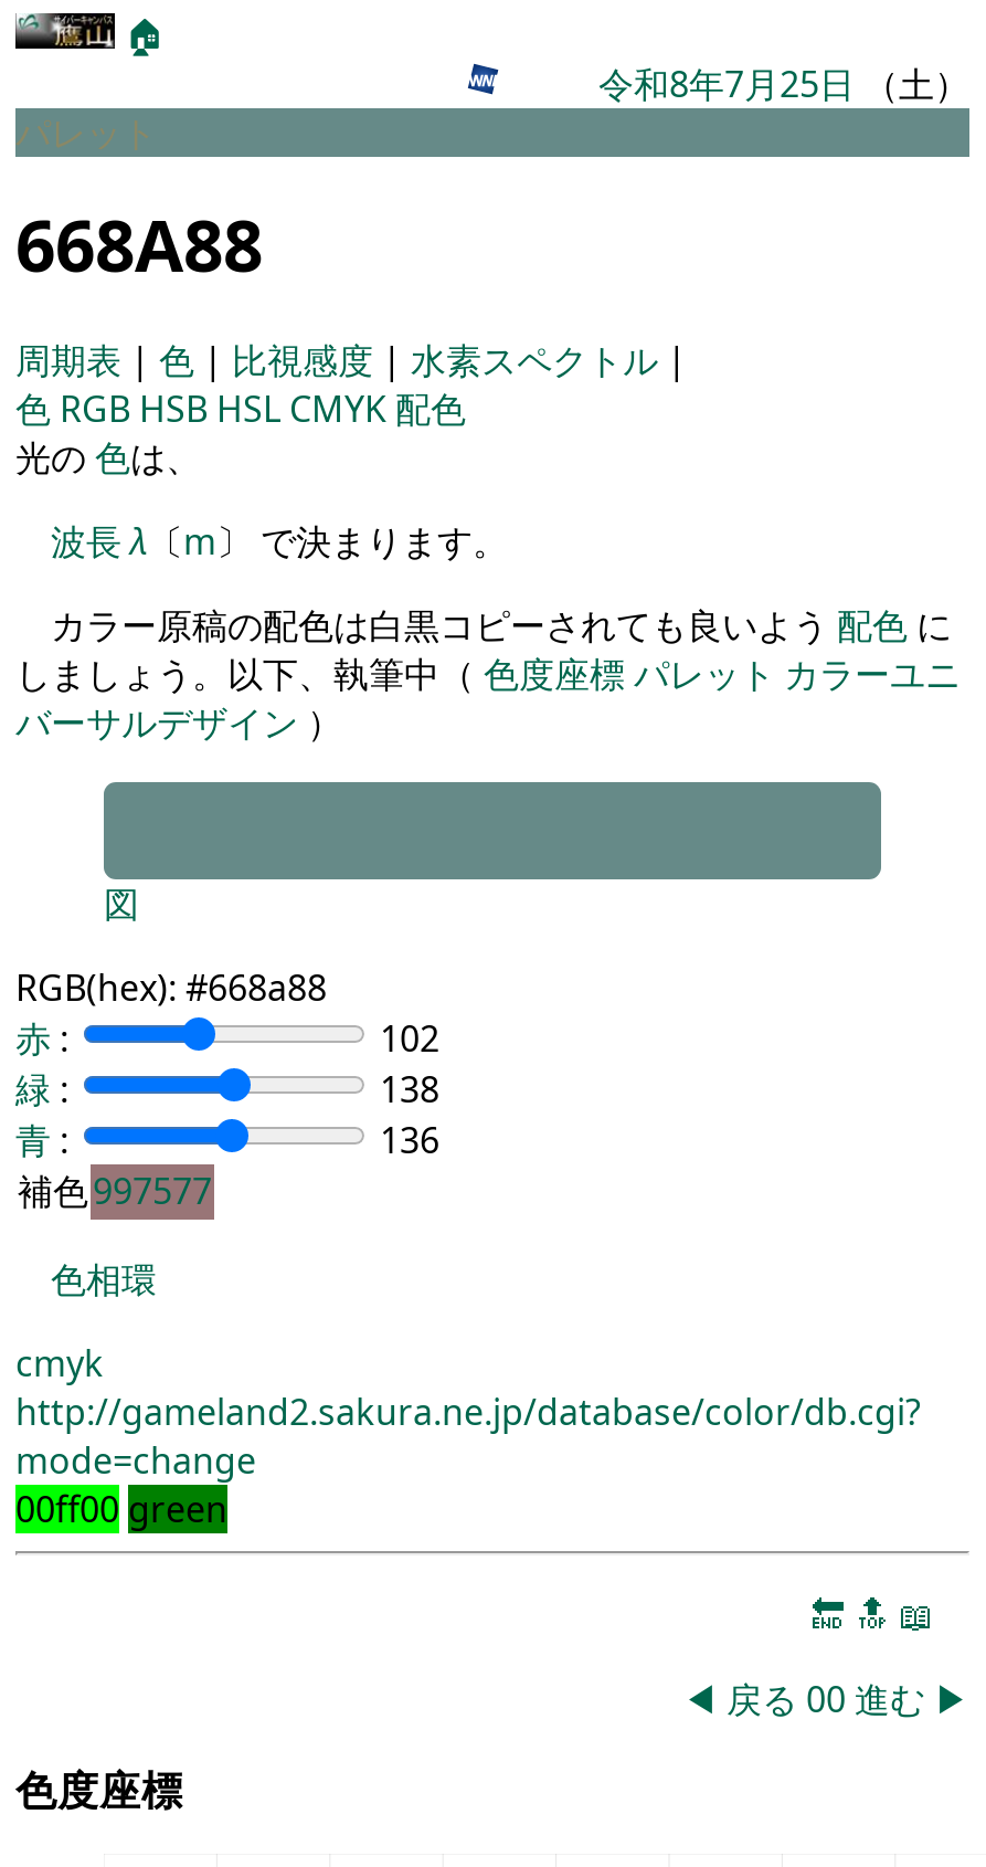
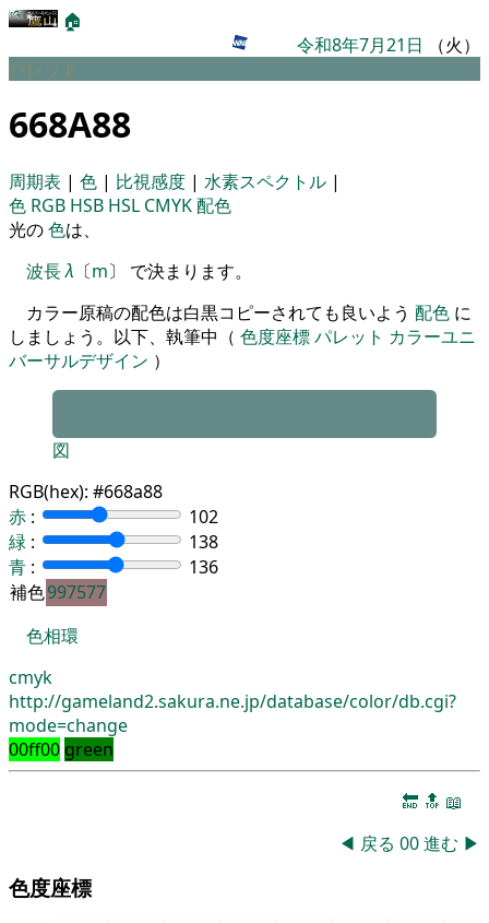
- 令和8年7月25日（土）
+ 令和8年7月21日（火）
